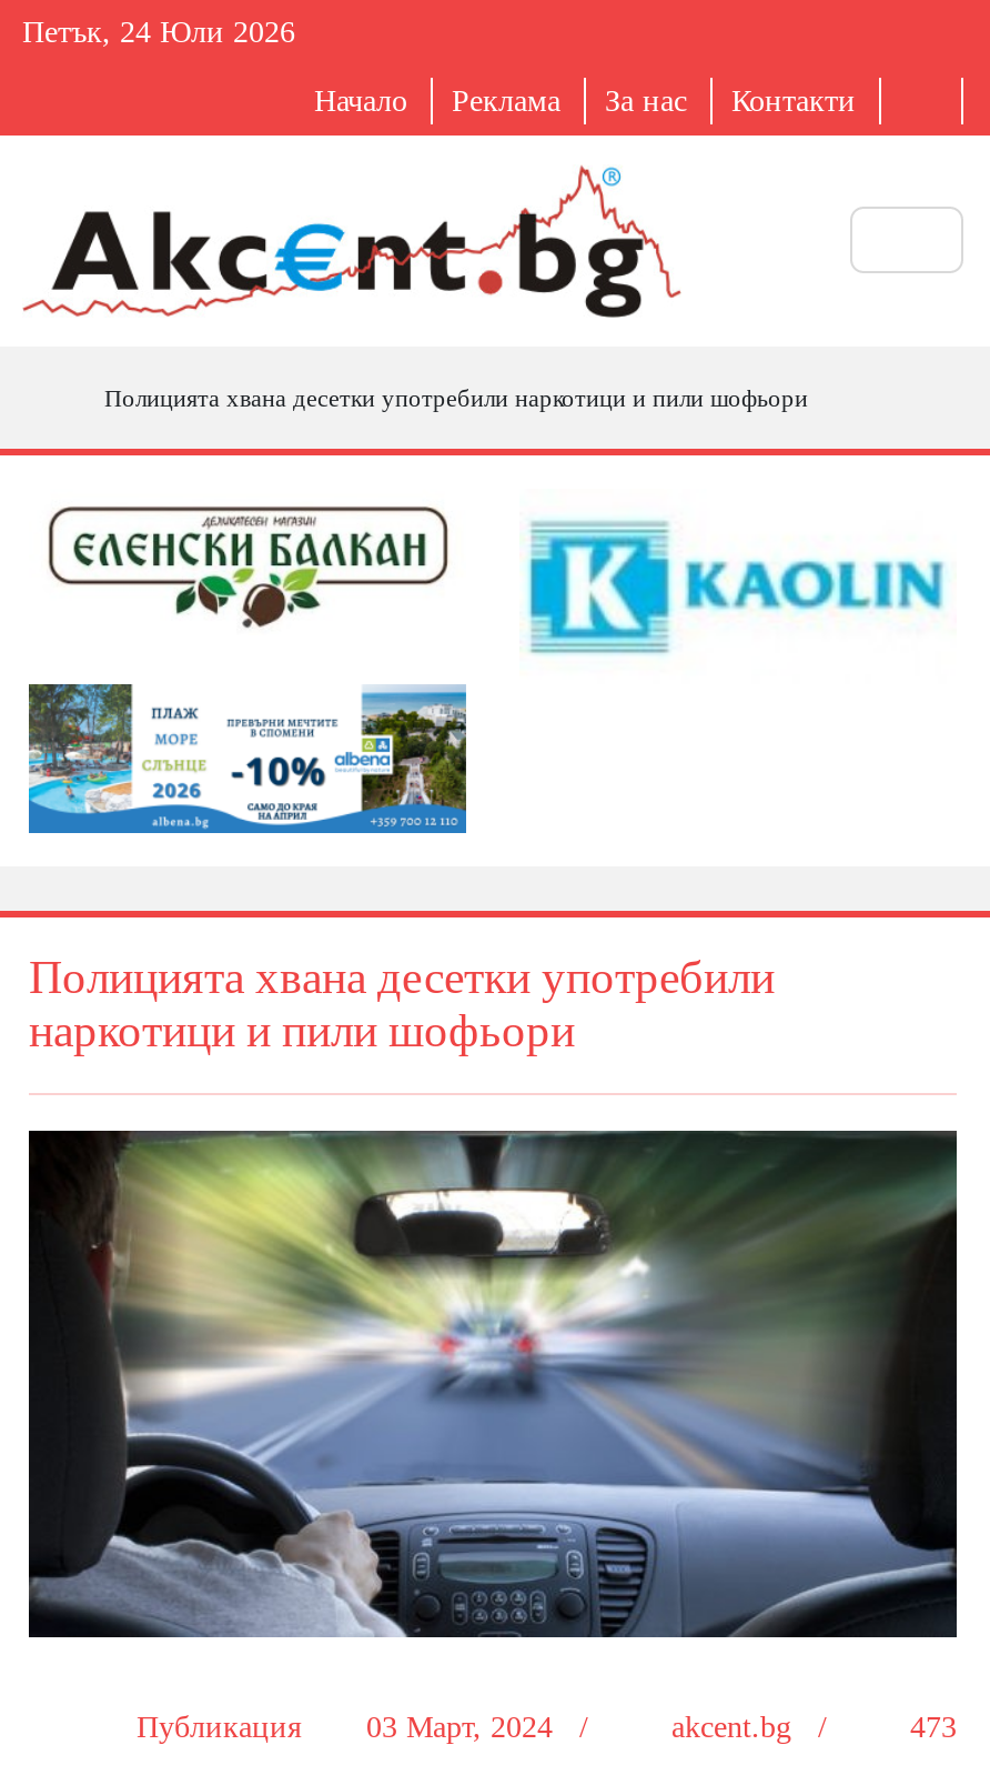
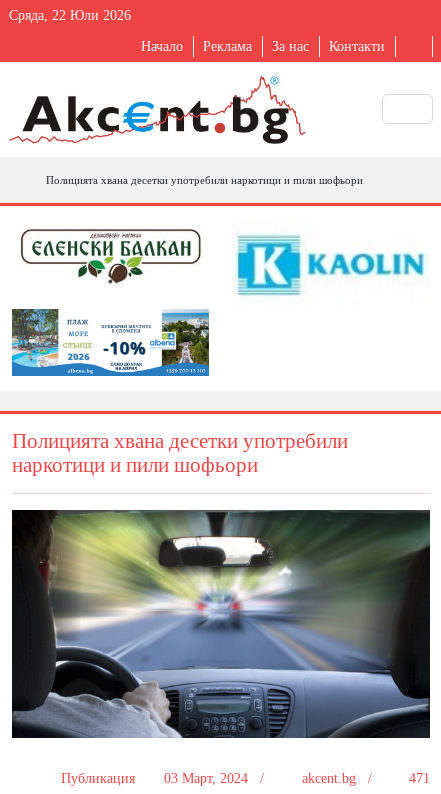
- Петък, 24 Юли 2026
+ Сряда, 22 Юли 2026

- Публикация 03 Март, 2024 / akcent.bg / 473
+ Публикация 03 Март, 2024 / akcent.bg / 471
